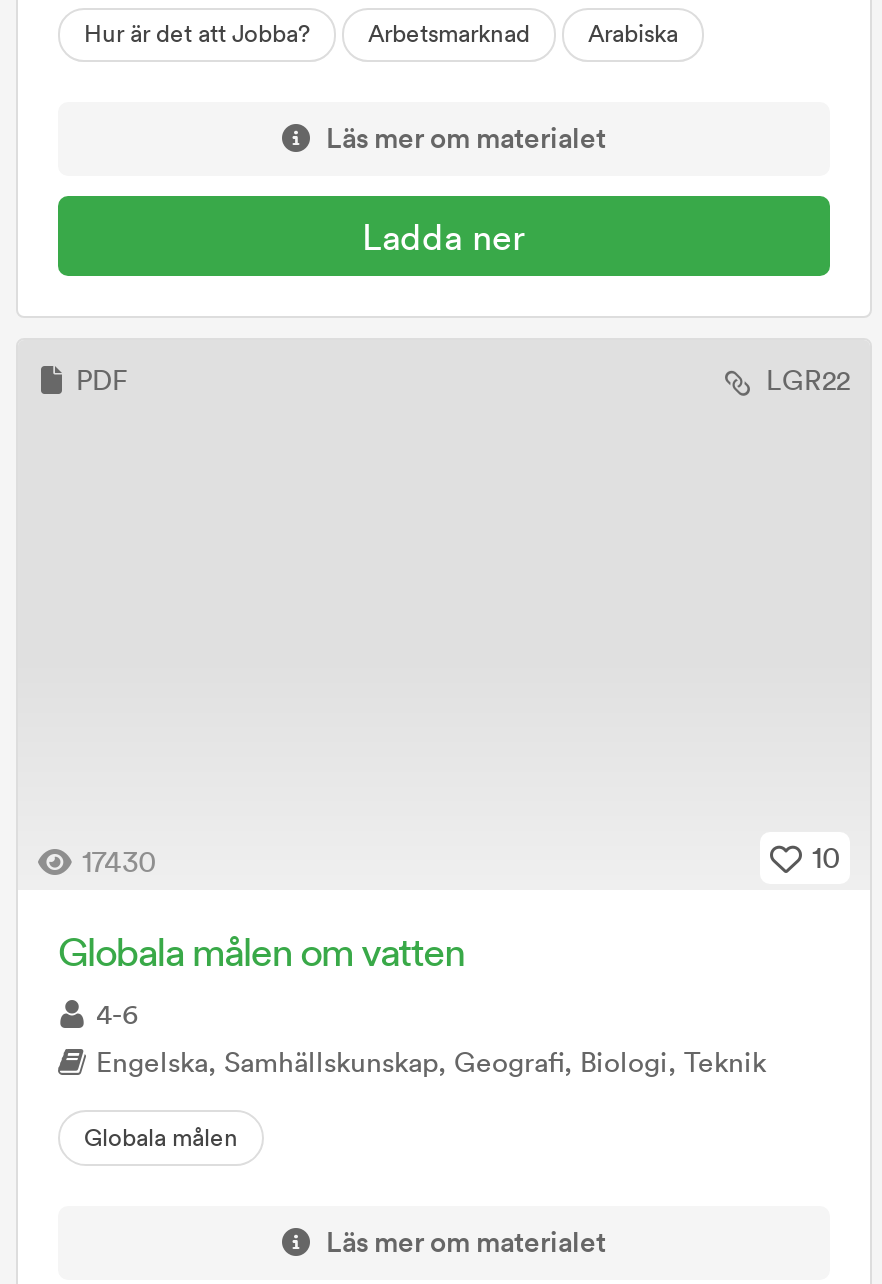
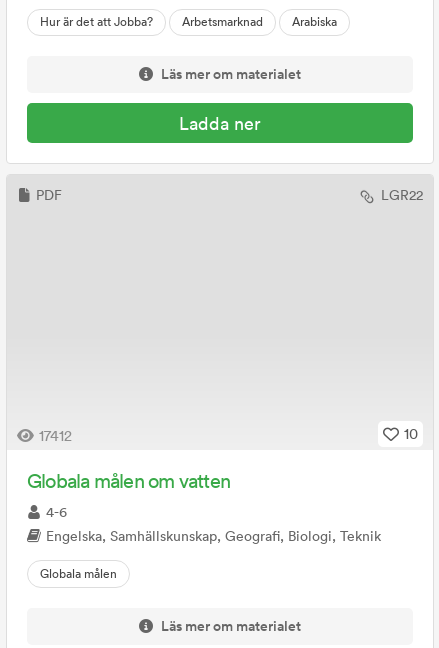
- 17430
+ 17412
